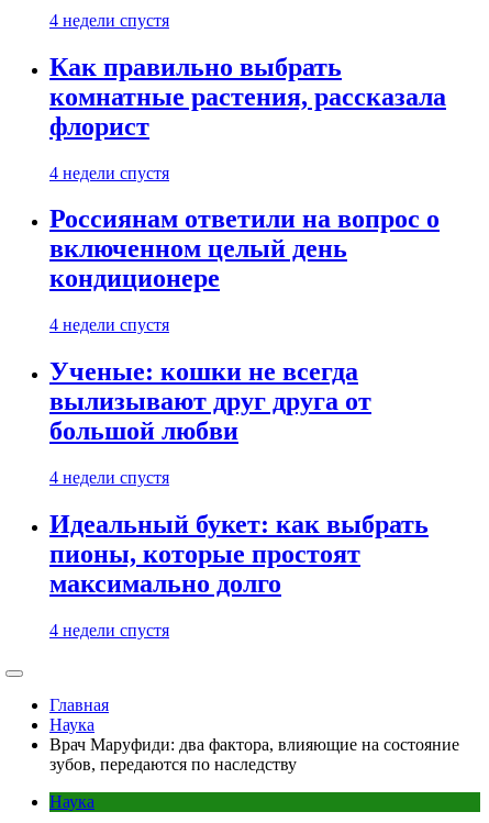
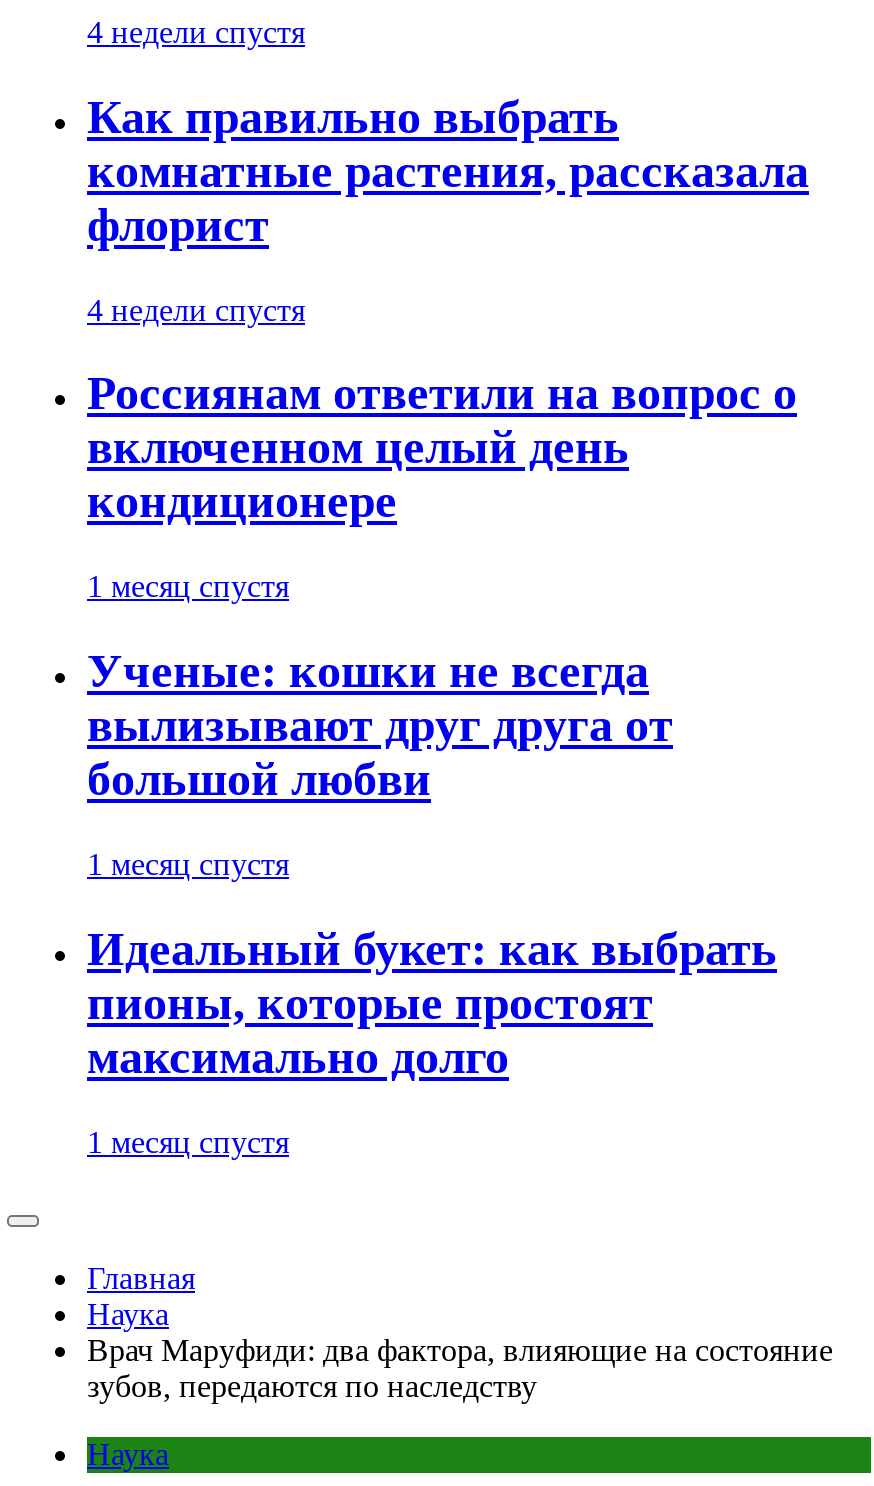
- 4 недели спустя
+ 1 месяц спустя

- 4 недели спустя
+ 1 месяц спустя

- 4 недели спустя
+ 1 месяц спустя
